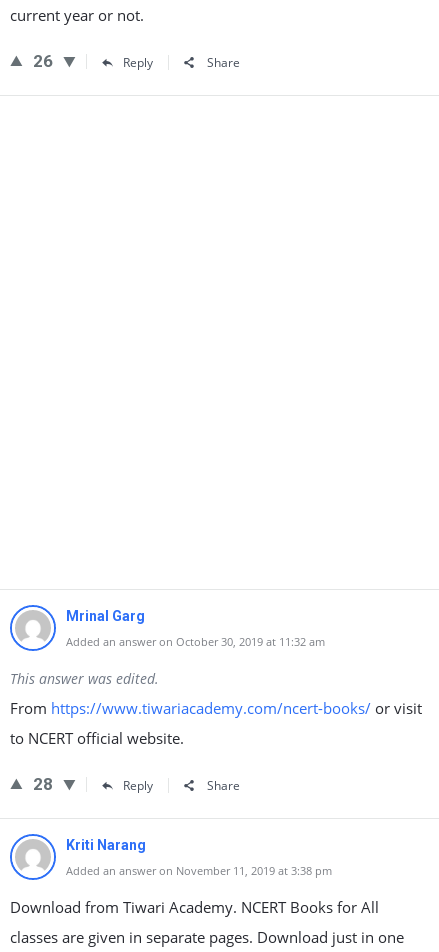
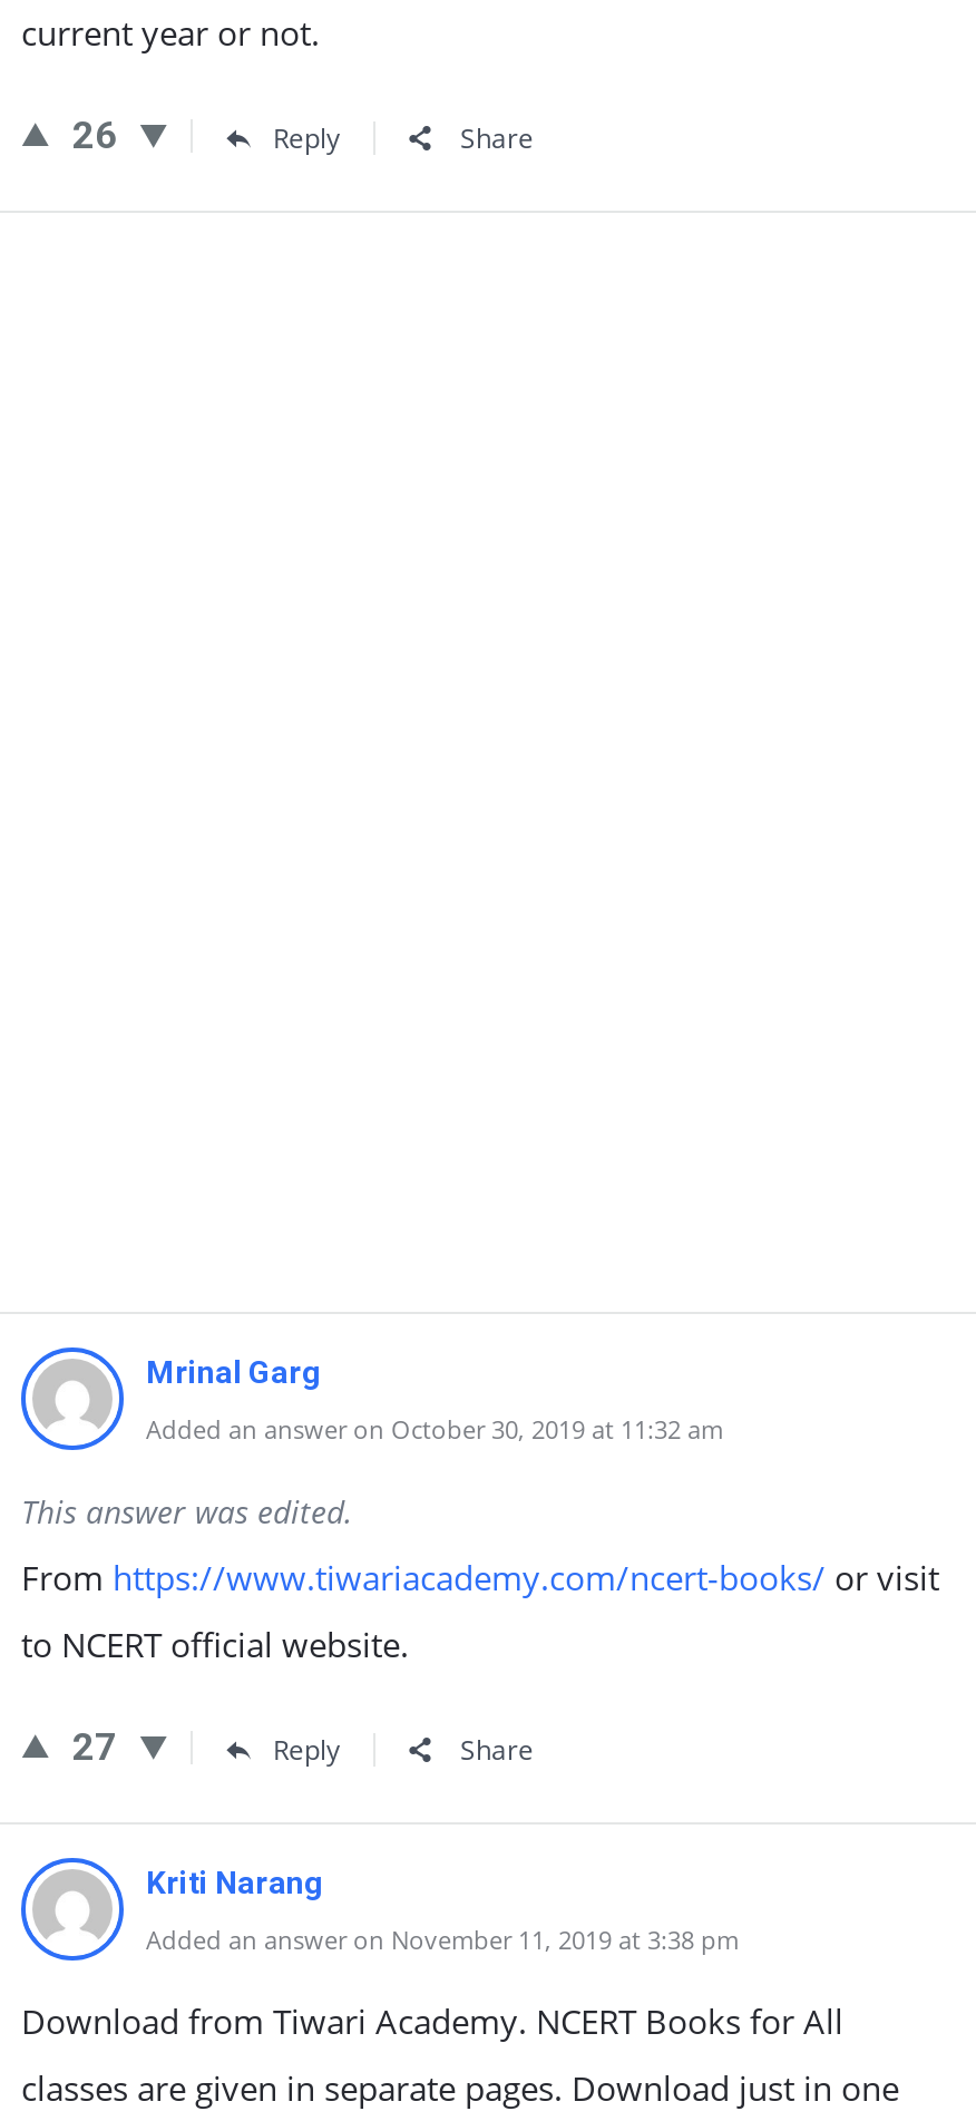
- 28
+ 27
